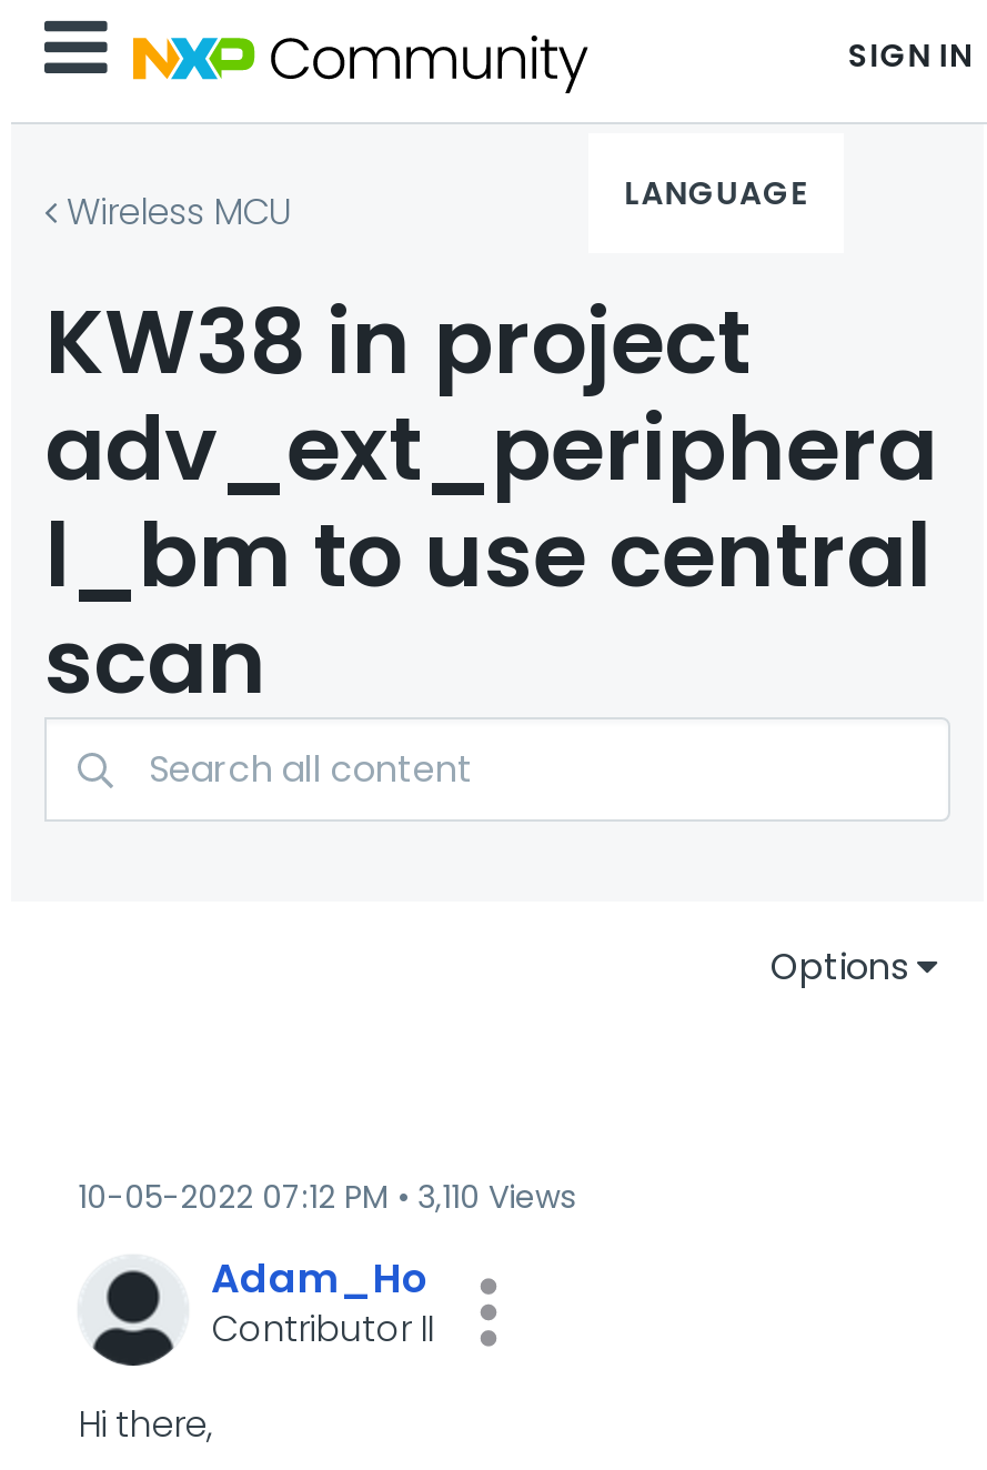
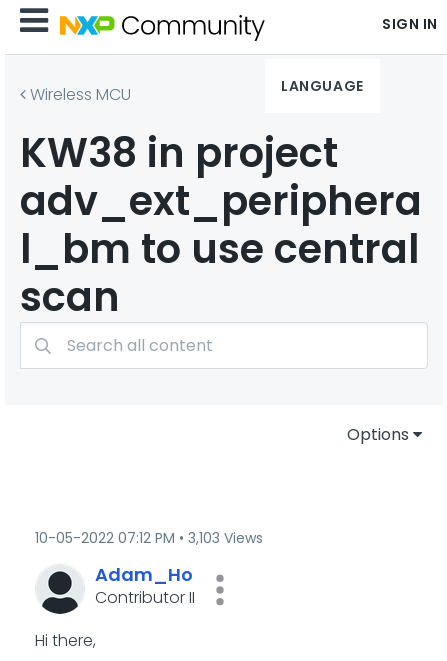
- 10-05-2022 07:12 PM 3,110 Views
+ 10-05-2022 07:12 PM 3,103 Views
